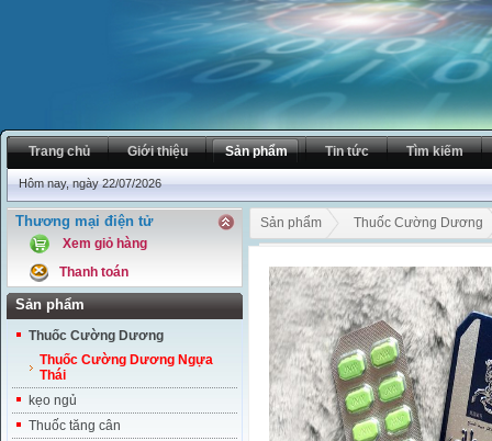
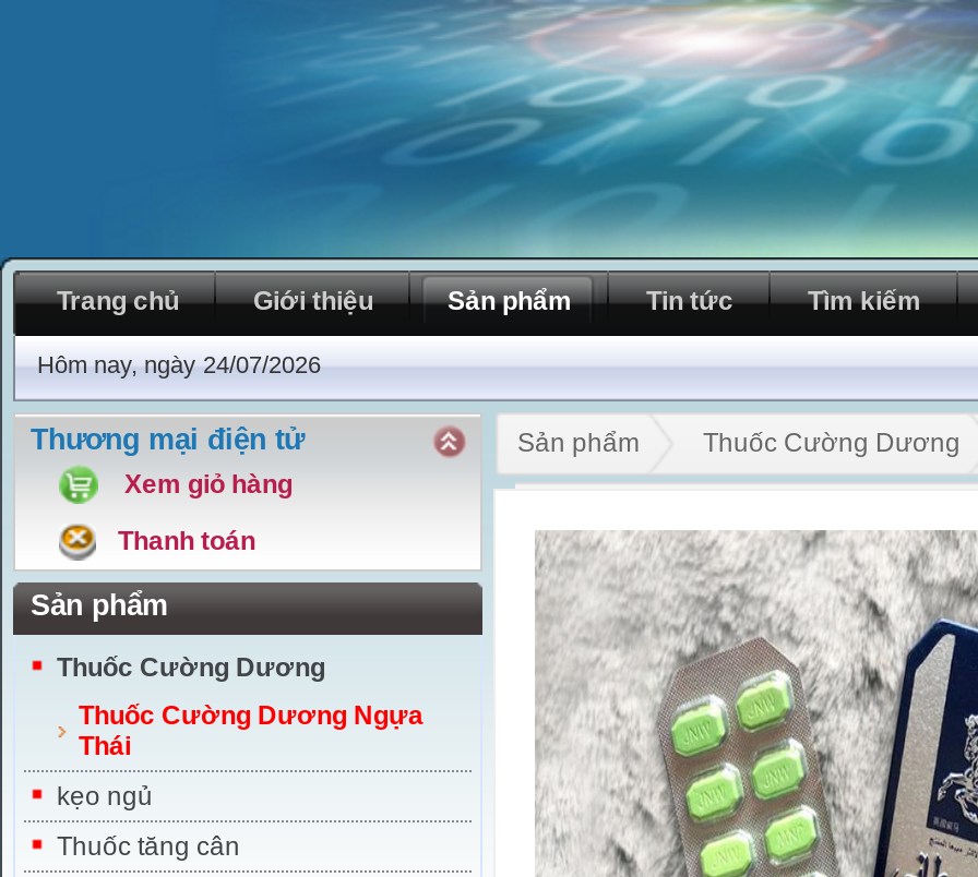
- Hôm nay, ngày 22/07/2026
+ Hôm nay, ngày 24/07/2026
